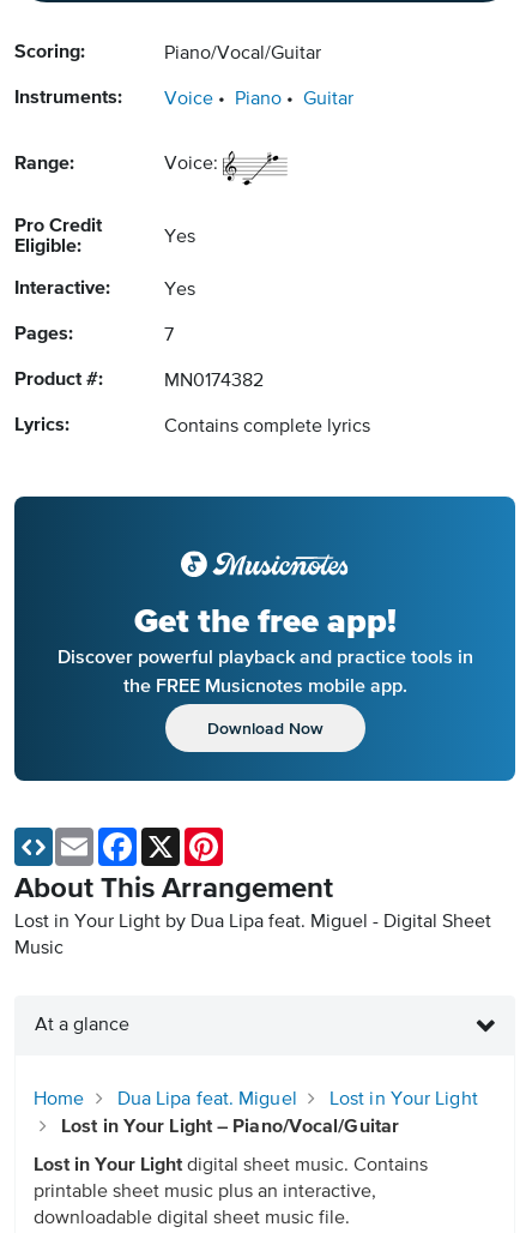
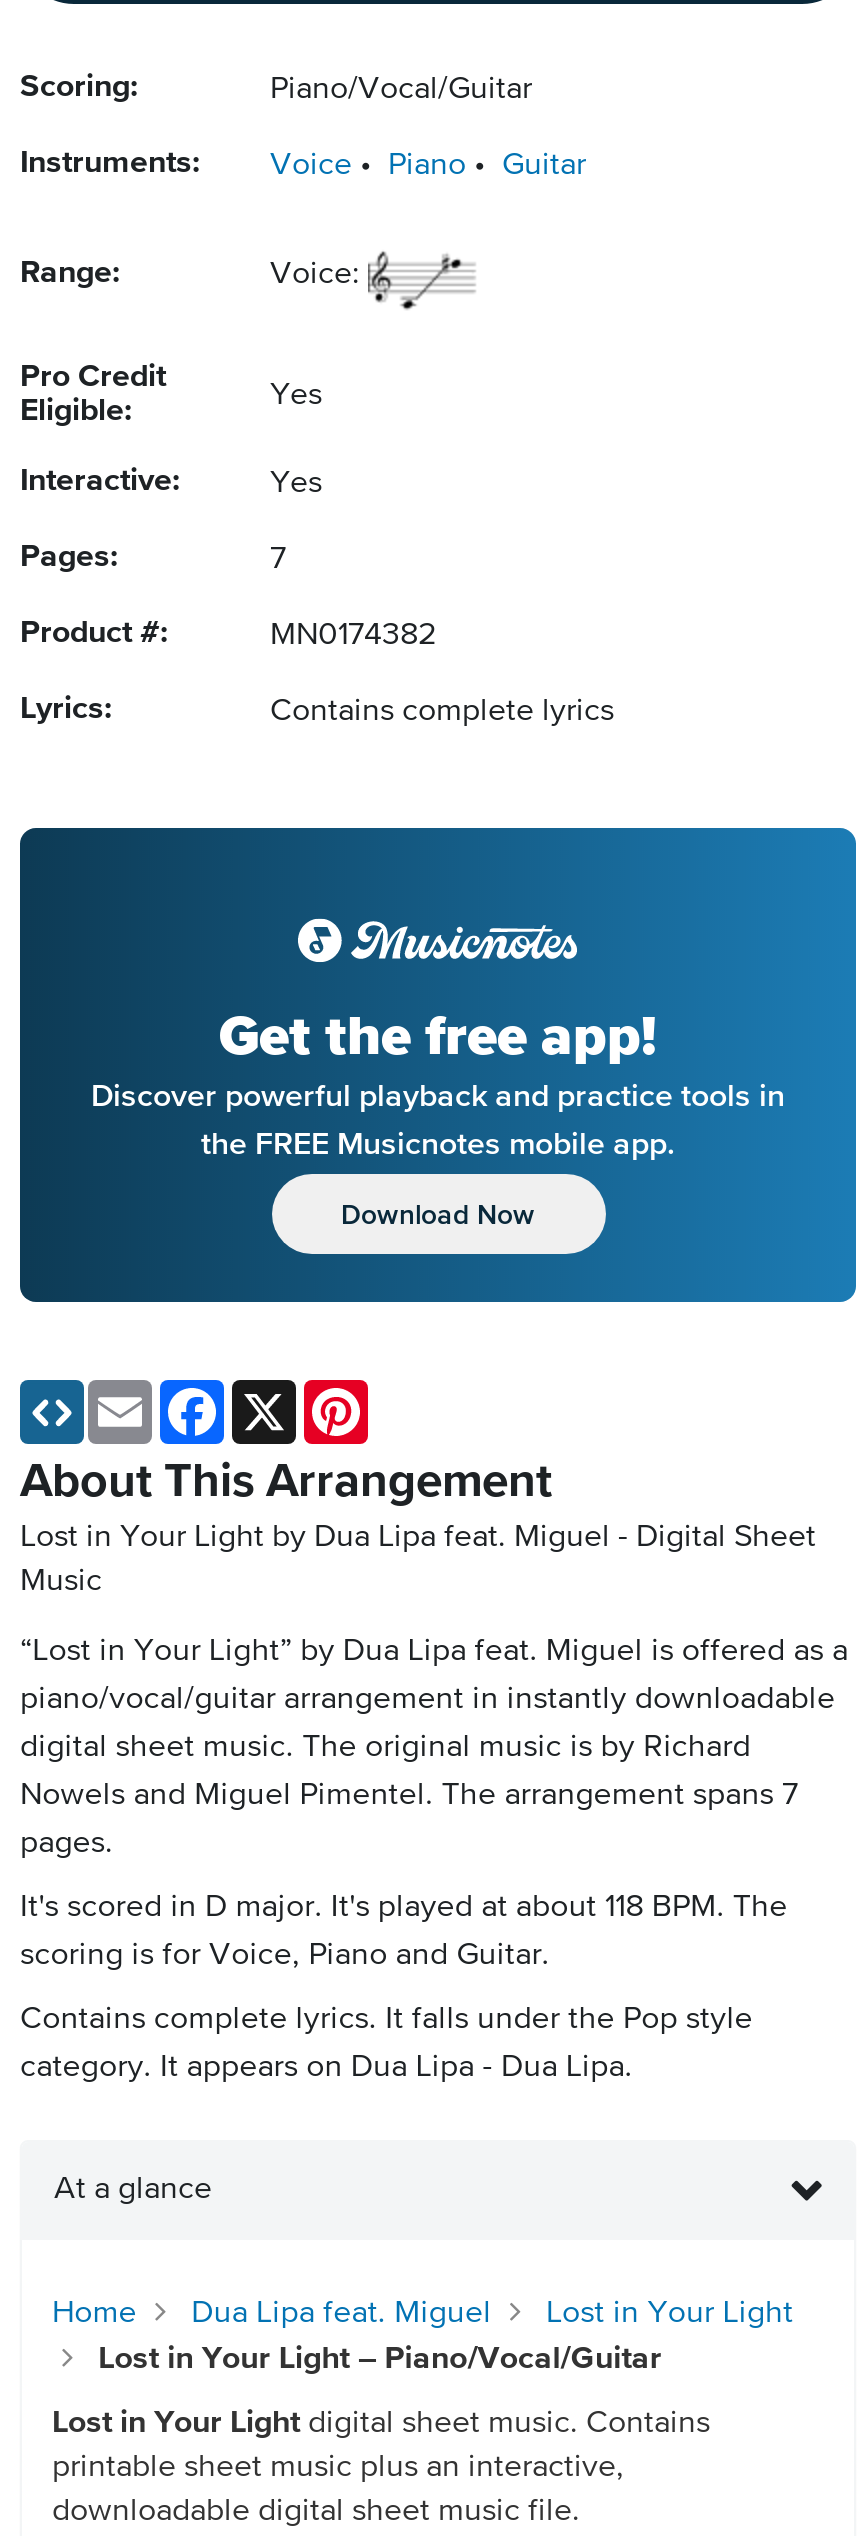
+ “Lost in Your Light” by Dua Lipa feat. Miguel is offered as a
+ piano/vocal/guitar arrangement in instantly downloadable
+ digital sheet music. The original music is by Richard
+ Nowels and Miguel Pimentel. The arrangement spans 7
+ pages.
+ It's scored in D major. It's played at about 118 BPM. The
+ scoring is for Voice, Piano and Guitar.
+ Contains complete lyrics. It falls under the Pop style
+ category. It appears on Dua Lipa - Dua Lipa.
